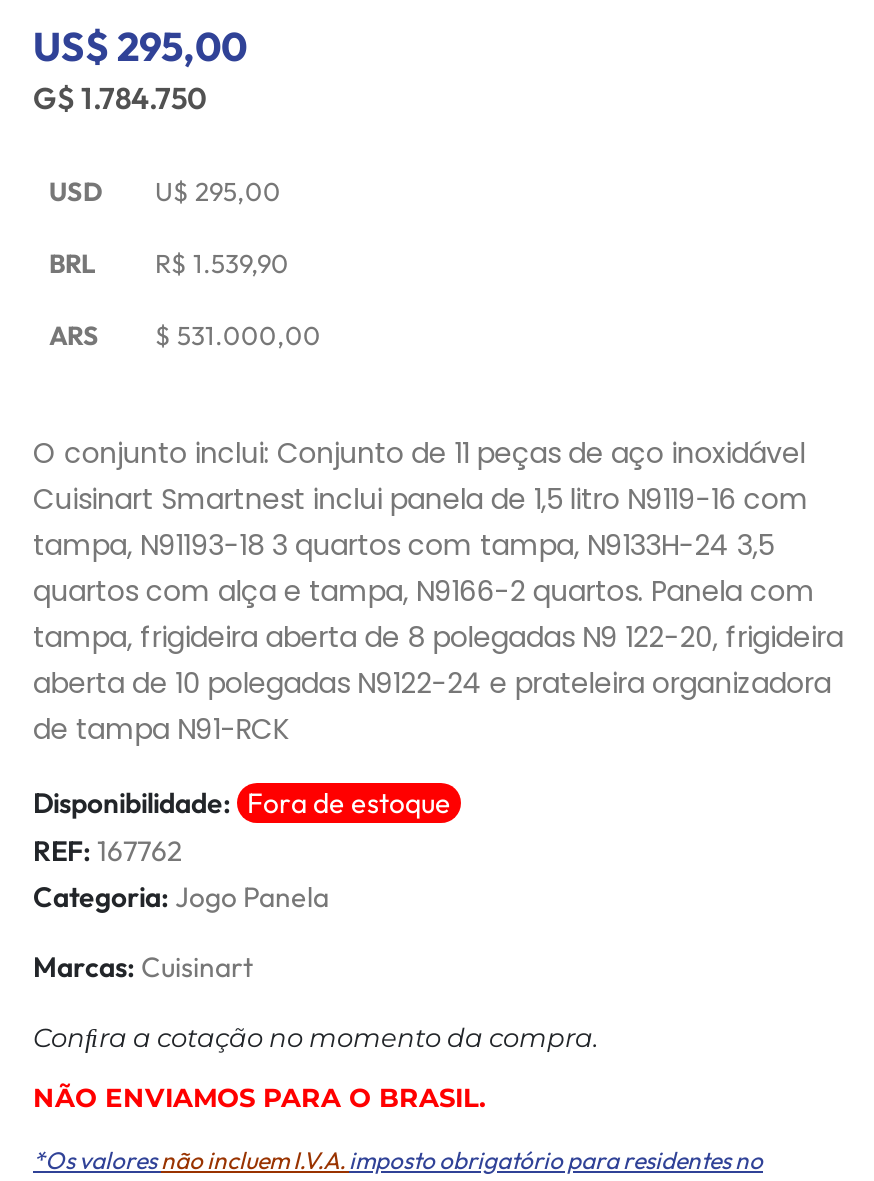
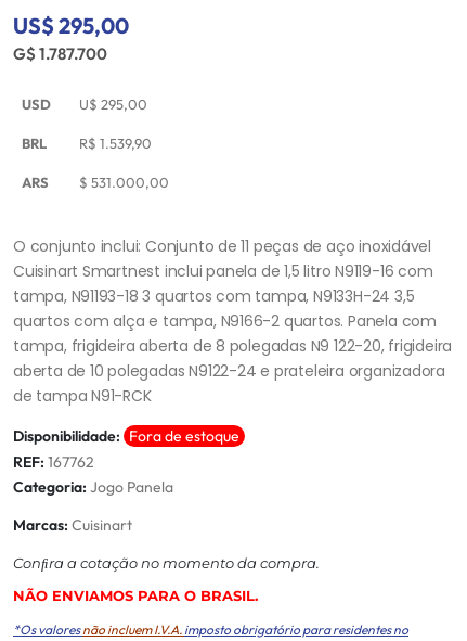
- G$ 1.784.750
+ G$ 1.787.700
